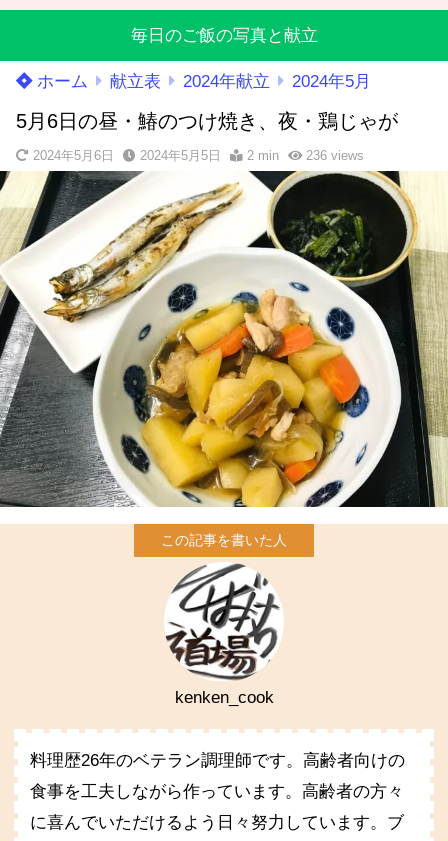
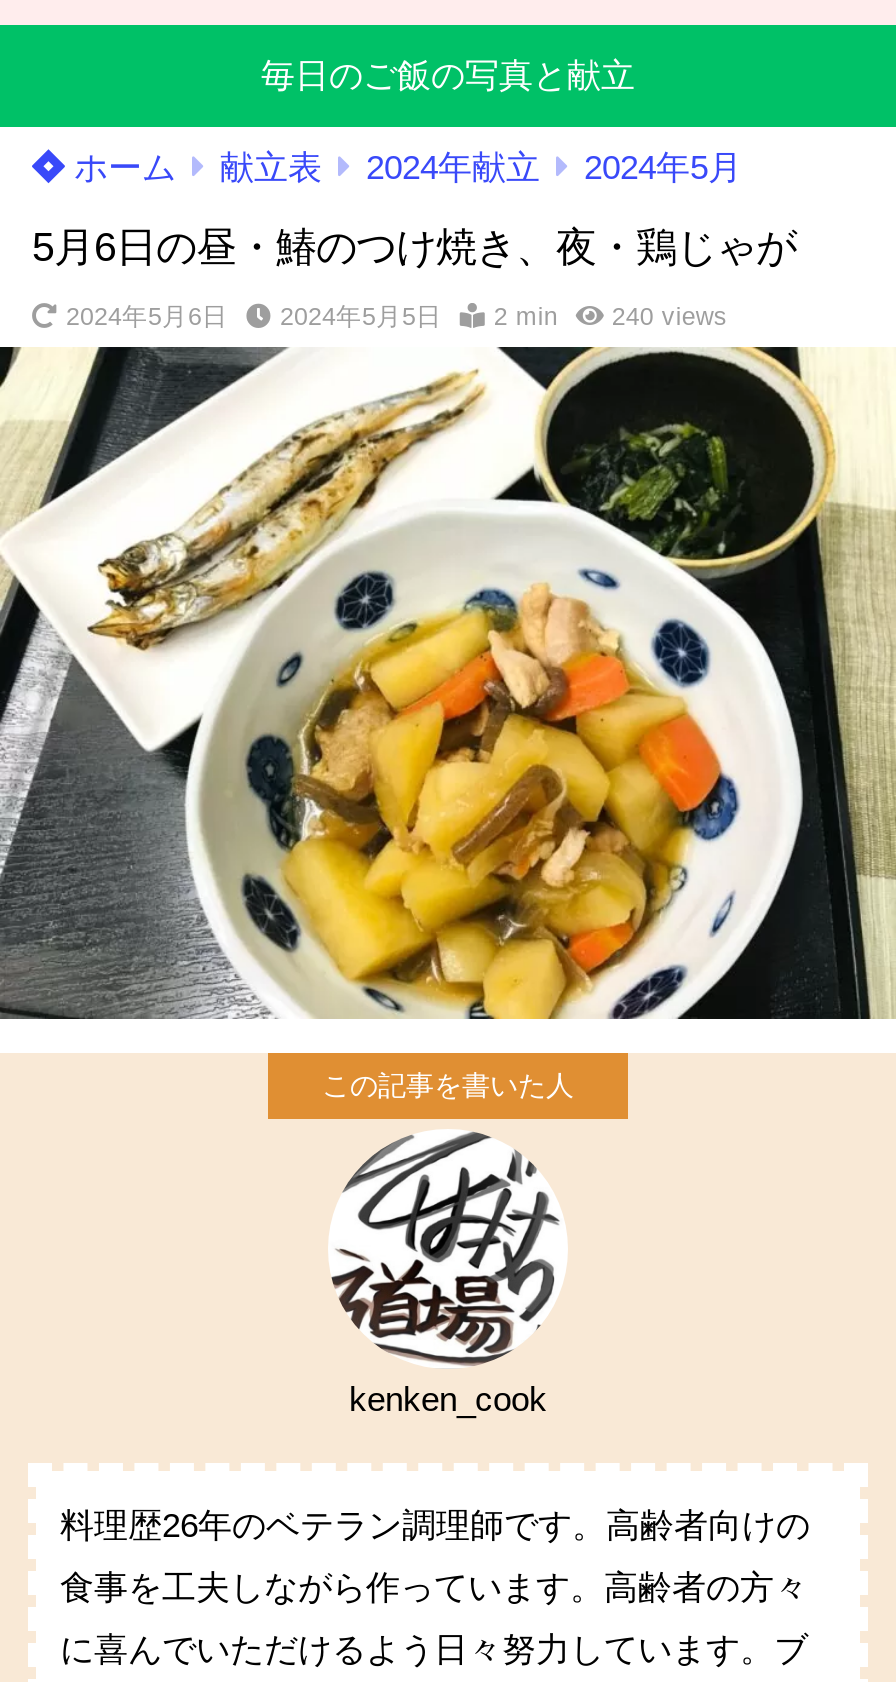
- 2024年5月6日 2024年5月5日 2 min 236 views
+ 2024年5月6日 2024年5月5日 2 min 240 views
